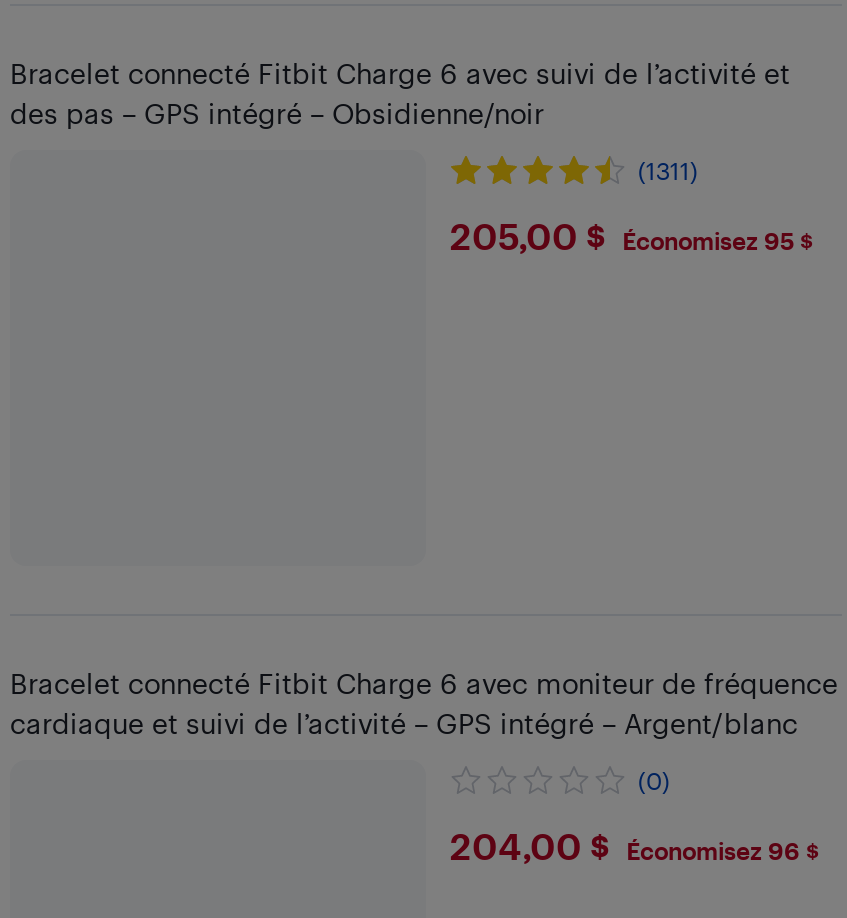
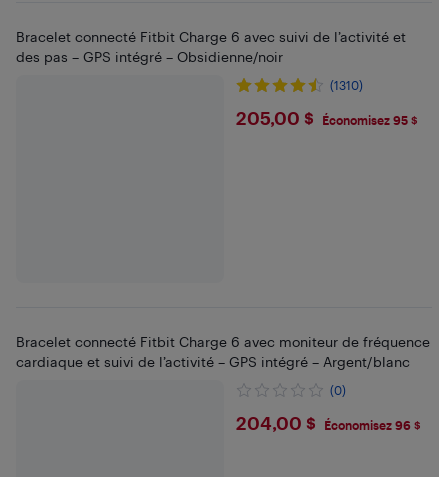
- (1311)
+ (1310)
